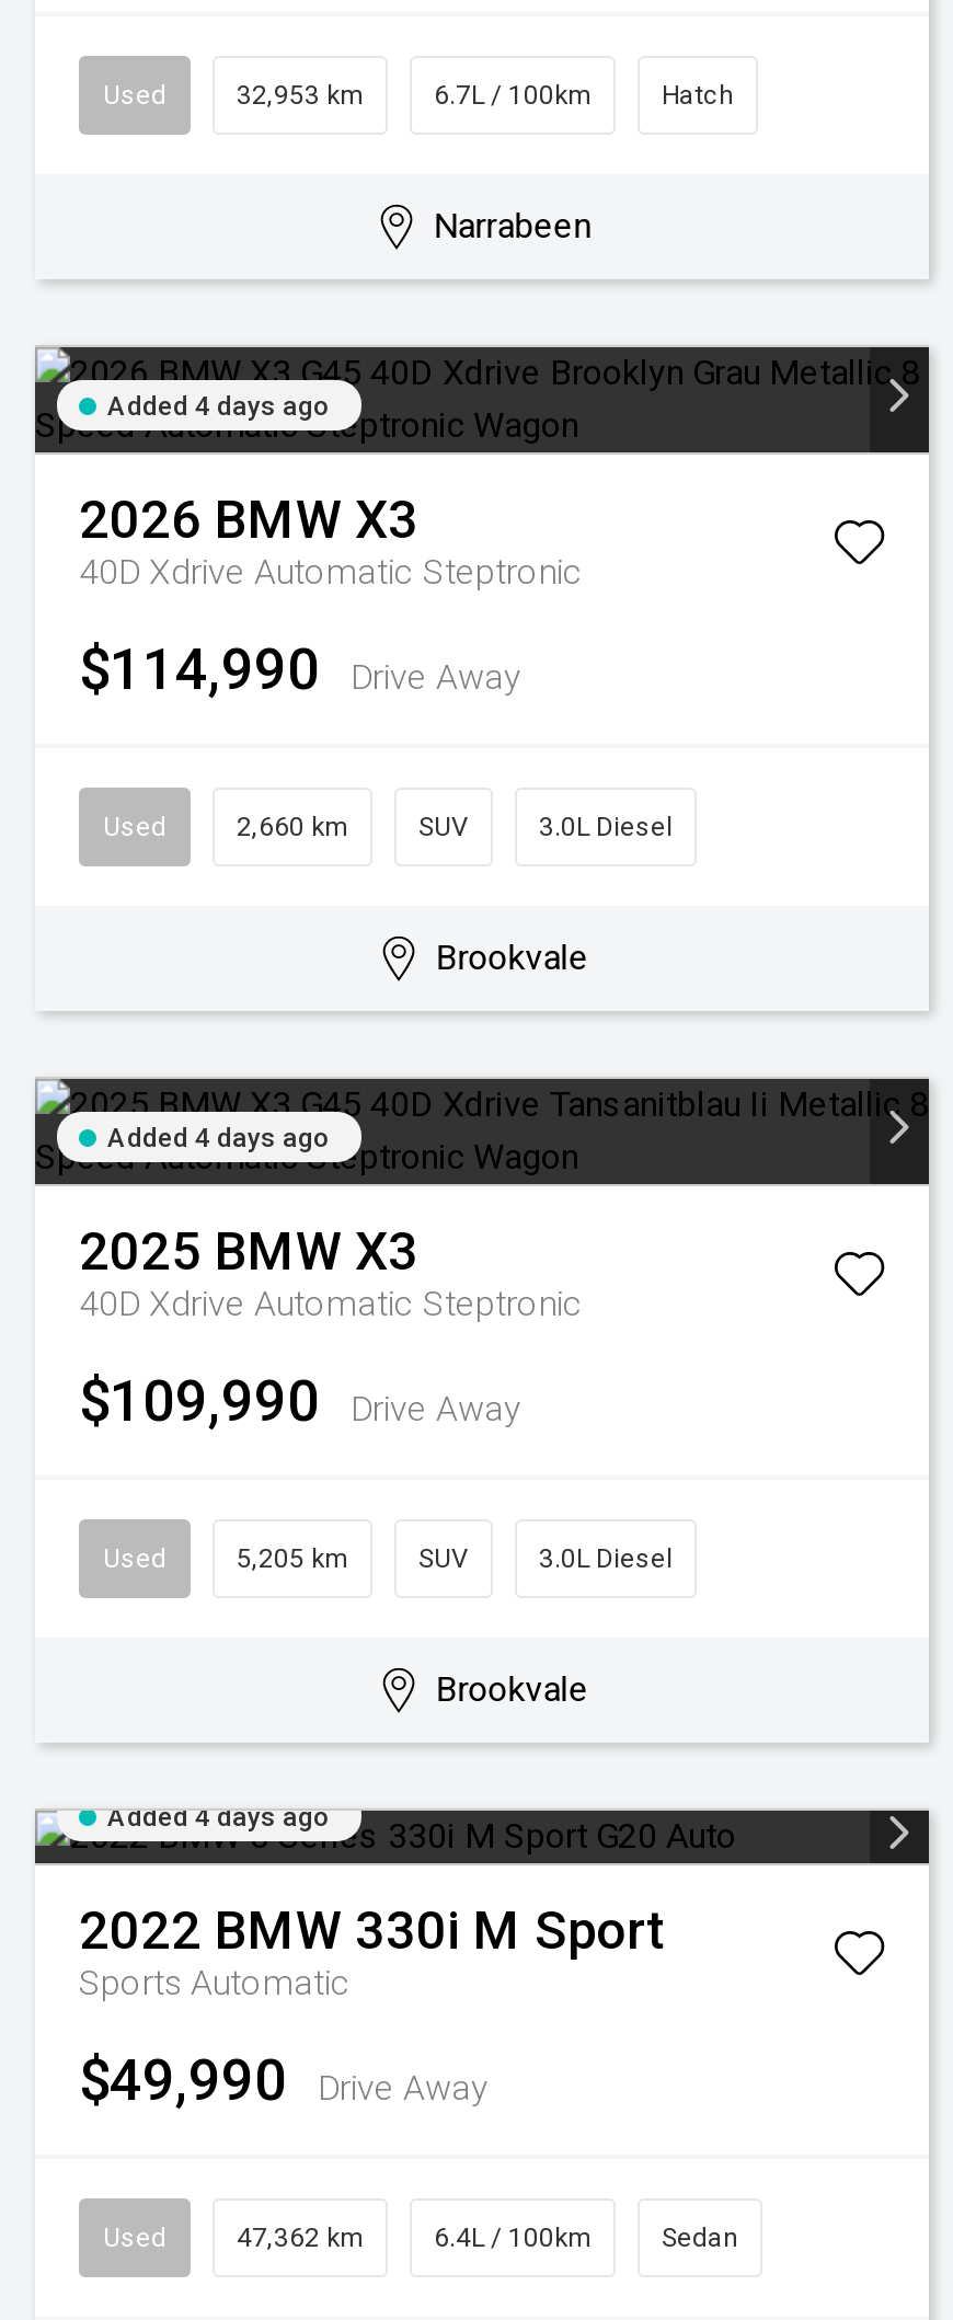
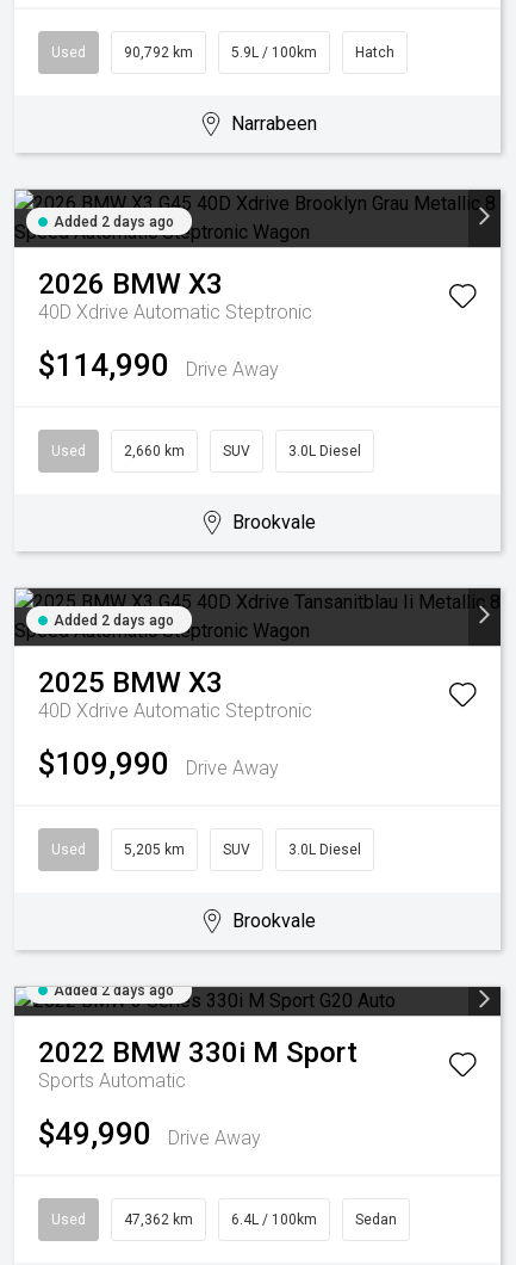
- 32,953 km
+ 90,792 km

- 6.7L / 100km
+ 5.9L / 100km

- Added 4 days ago
+ Added 2 days ago

- Added 4 days ago
+ Added 2 days ago

- Added 4 days ago
+ Added 2 days ago
